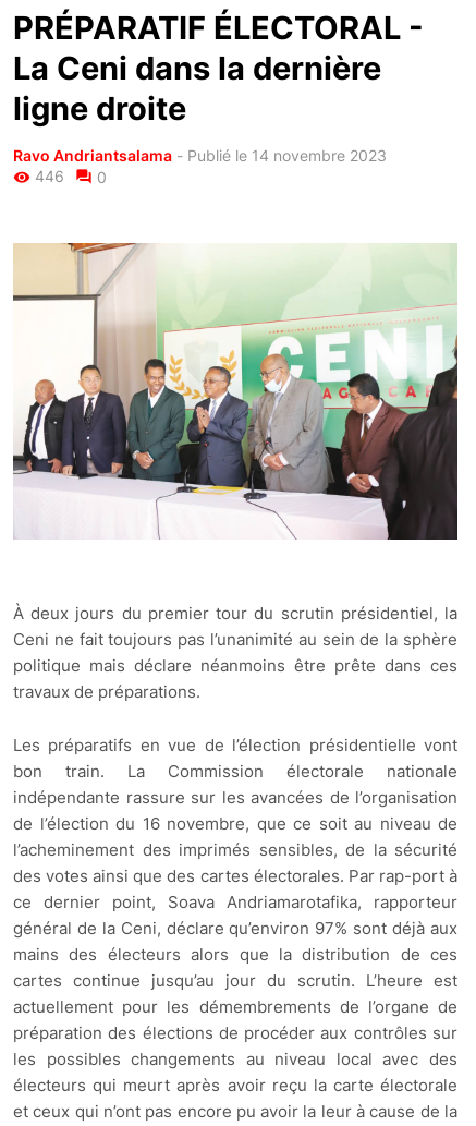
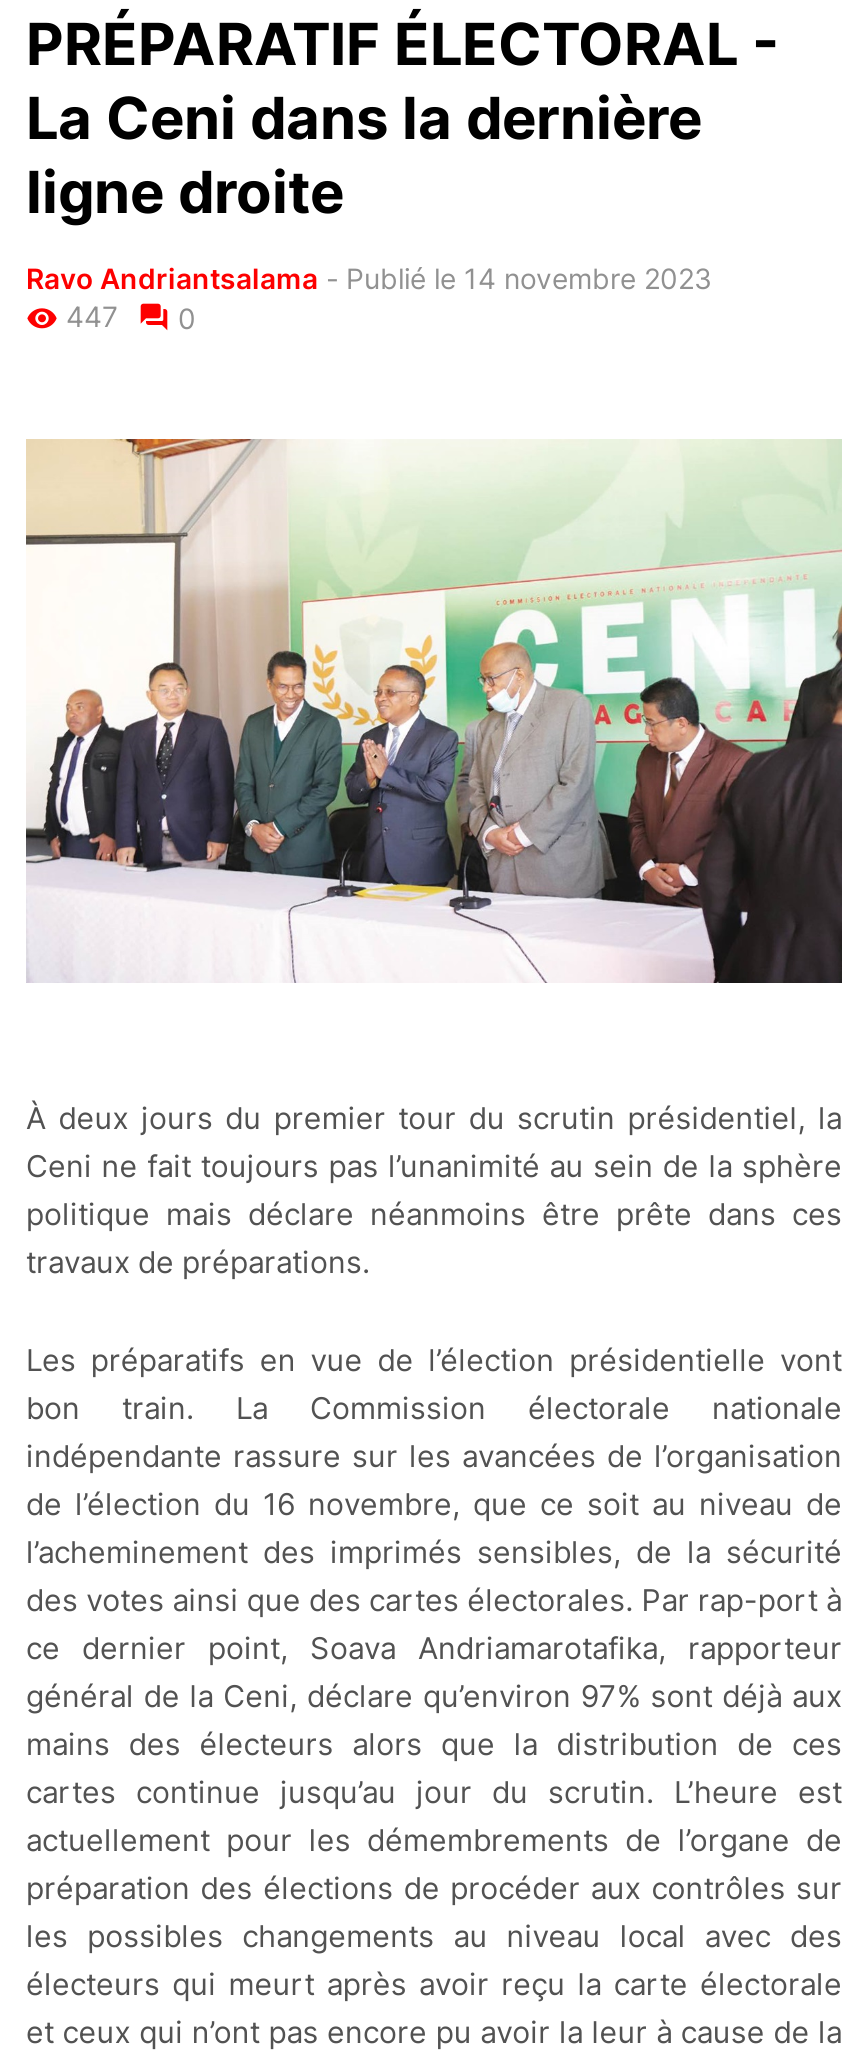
- 446 0
+ 447 0
